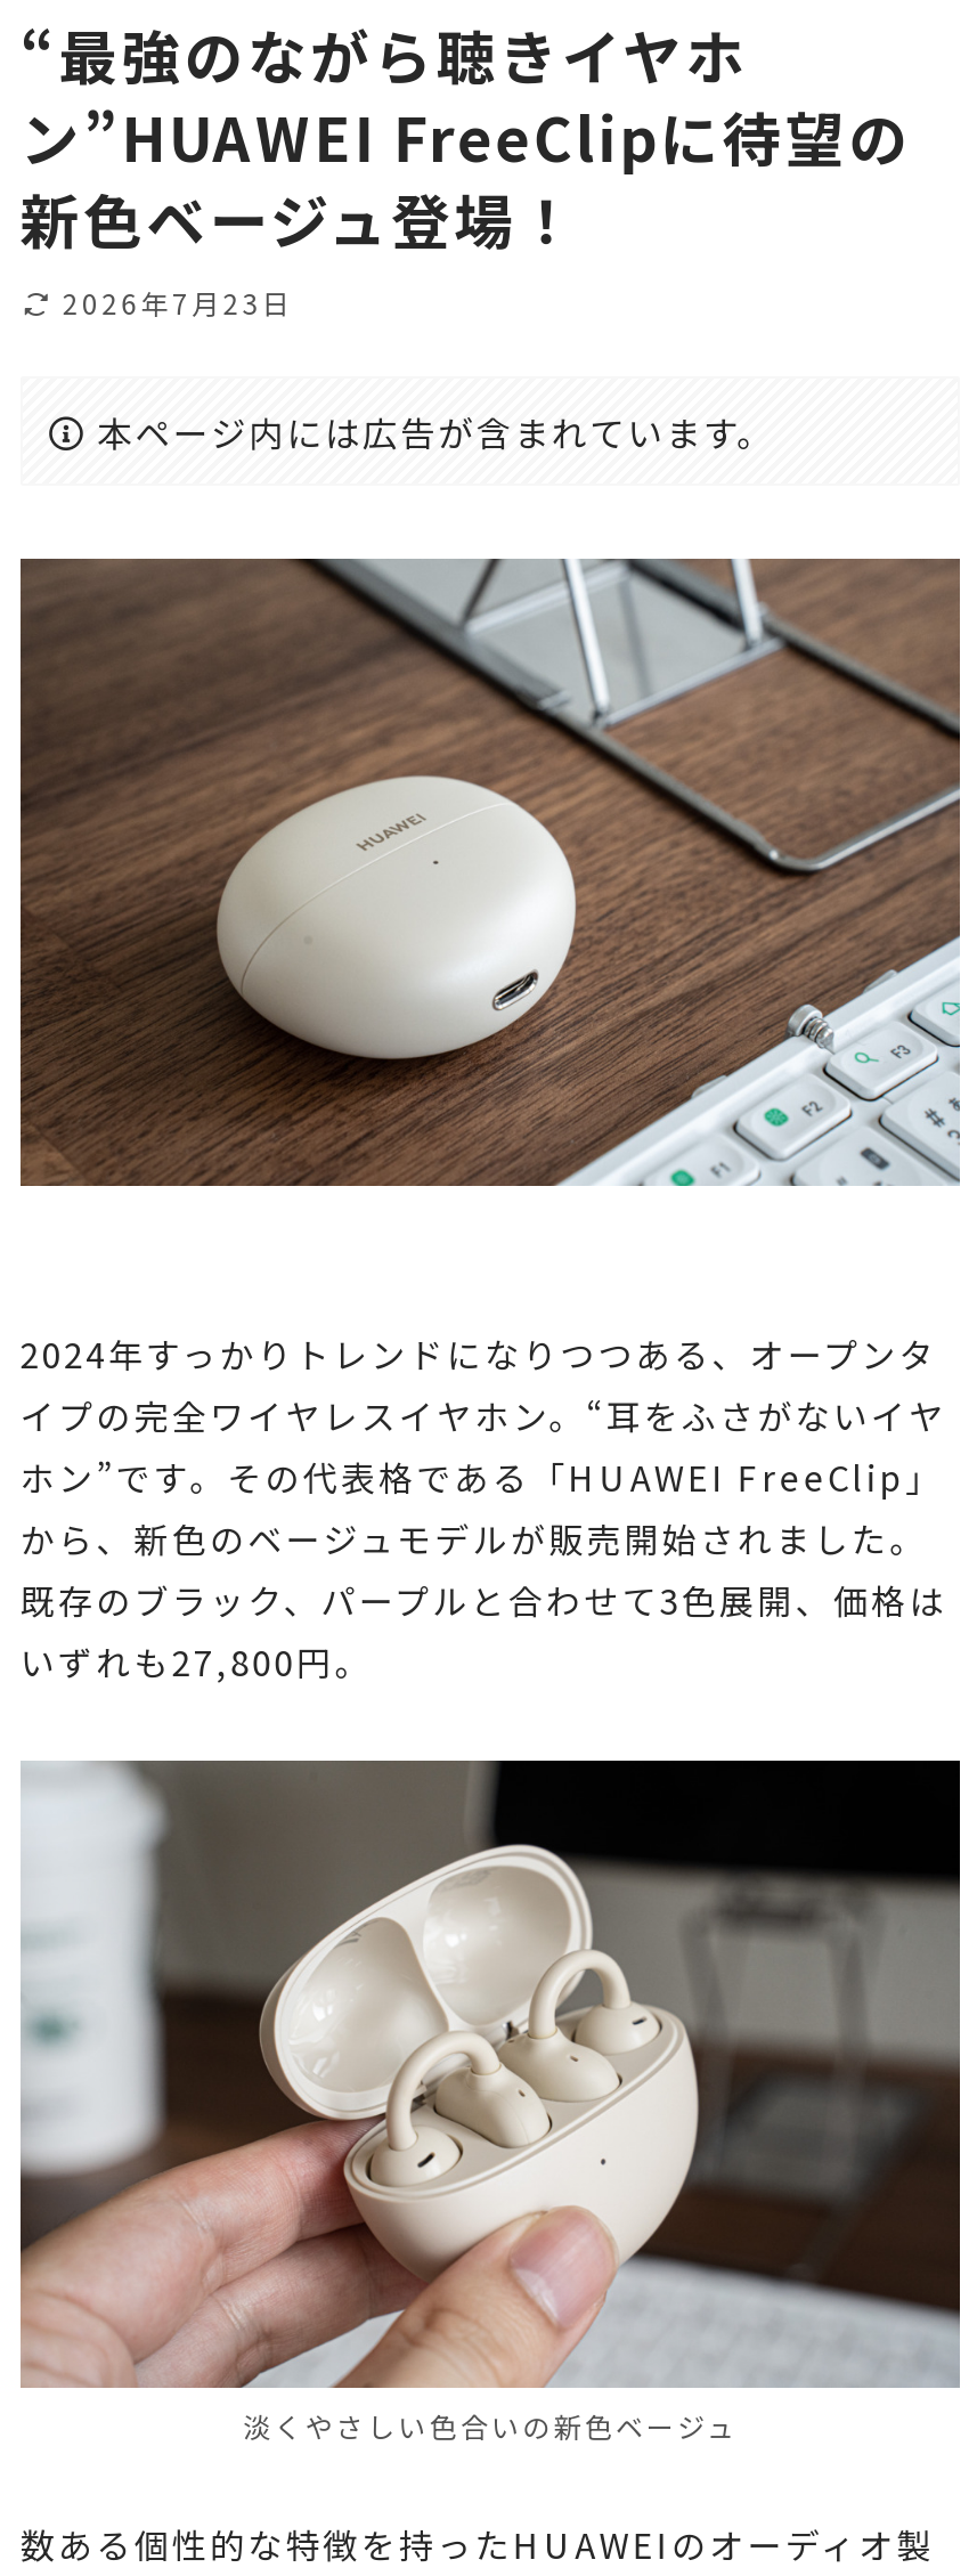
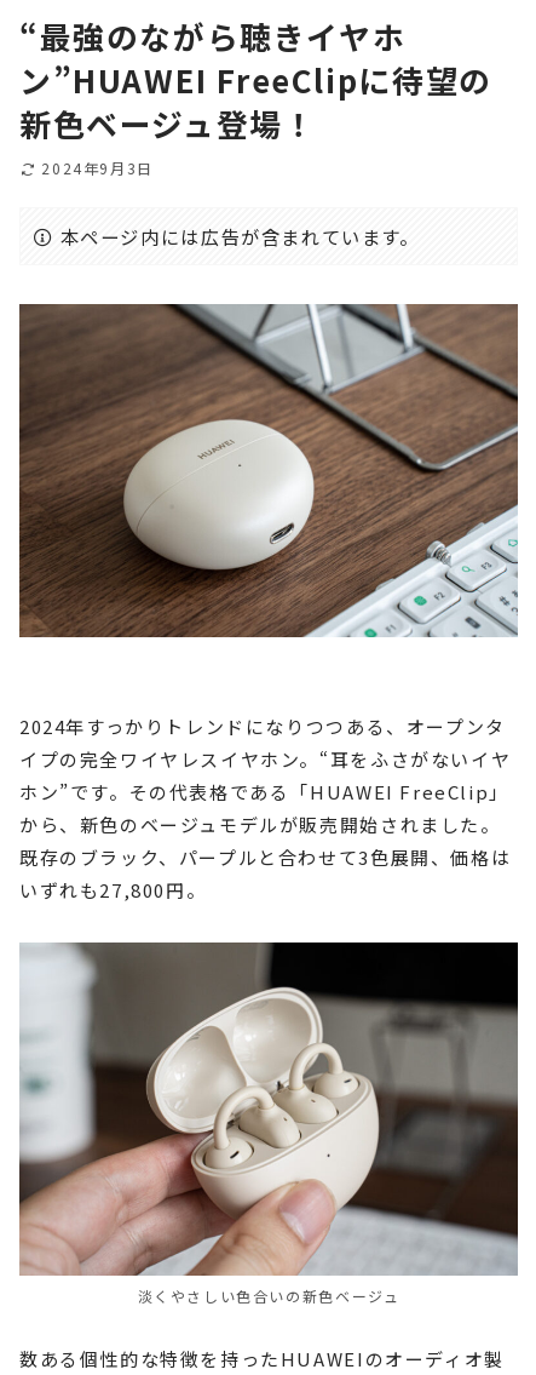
- 2026年7月23日
+ 2024年9月3日
